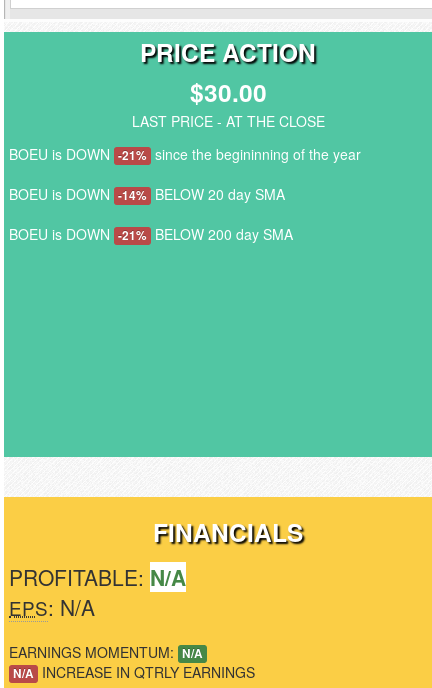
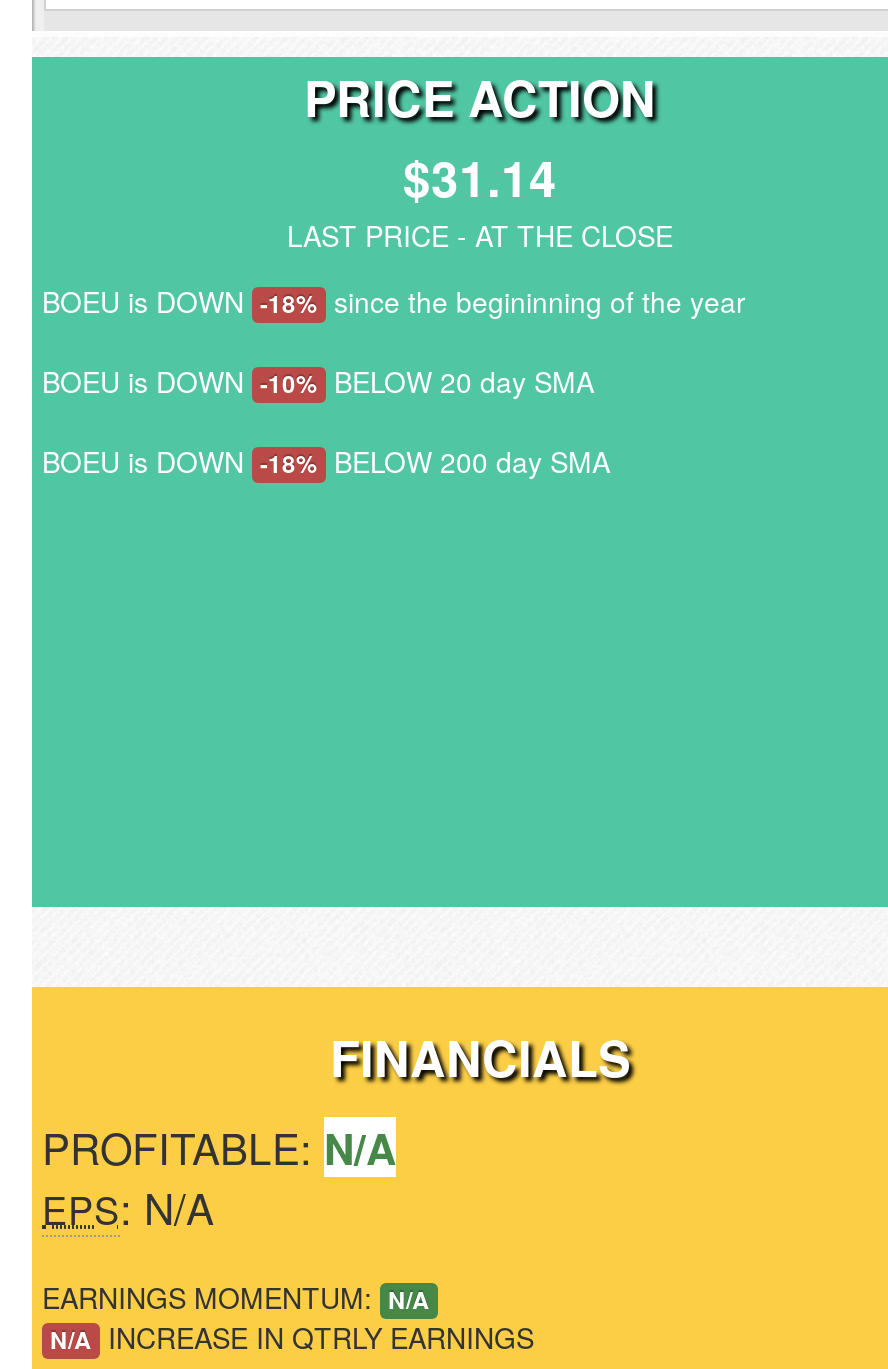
- $30.00
+ $31.14

- BOEU is DOWN -21% since the begininning of the year
+ BOEU is DOWN -18% since the begininning of the year

- BOEU is DOWN -14% BELOW 20 day SMA
+ BOEU is DOWN -10% BELOW 20 day SMA

- BOEU is DOWN -21% BELOW 200 day SMA
+ BOEU is DOWN -18% BELOW 200 day SMA
